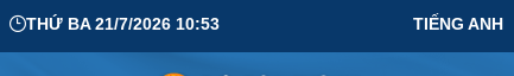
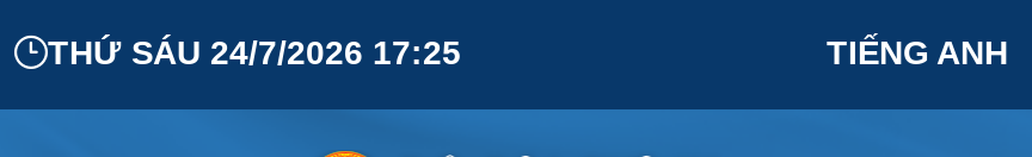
- THỨ BA 21/7/2026 10:53
+ THỨ SÁU 24/7/2026 17:25
